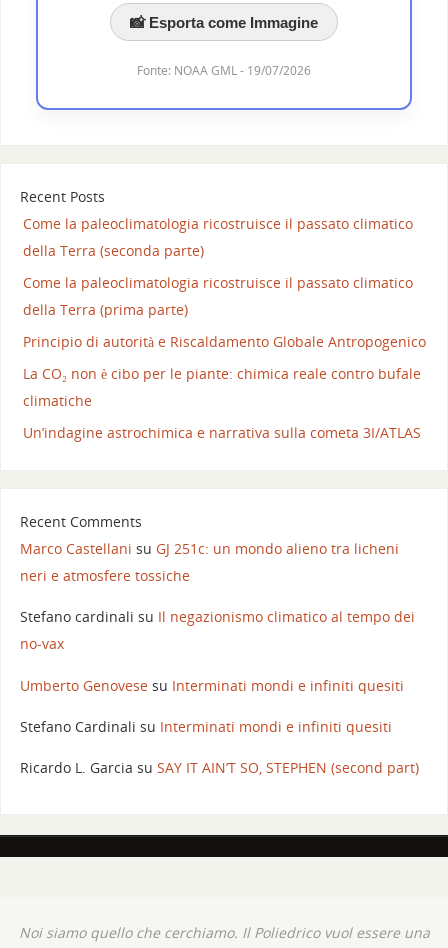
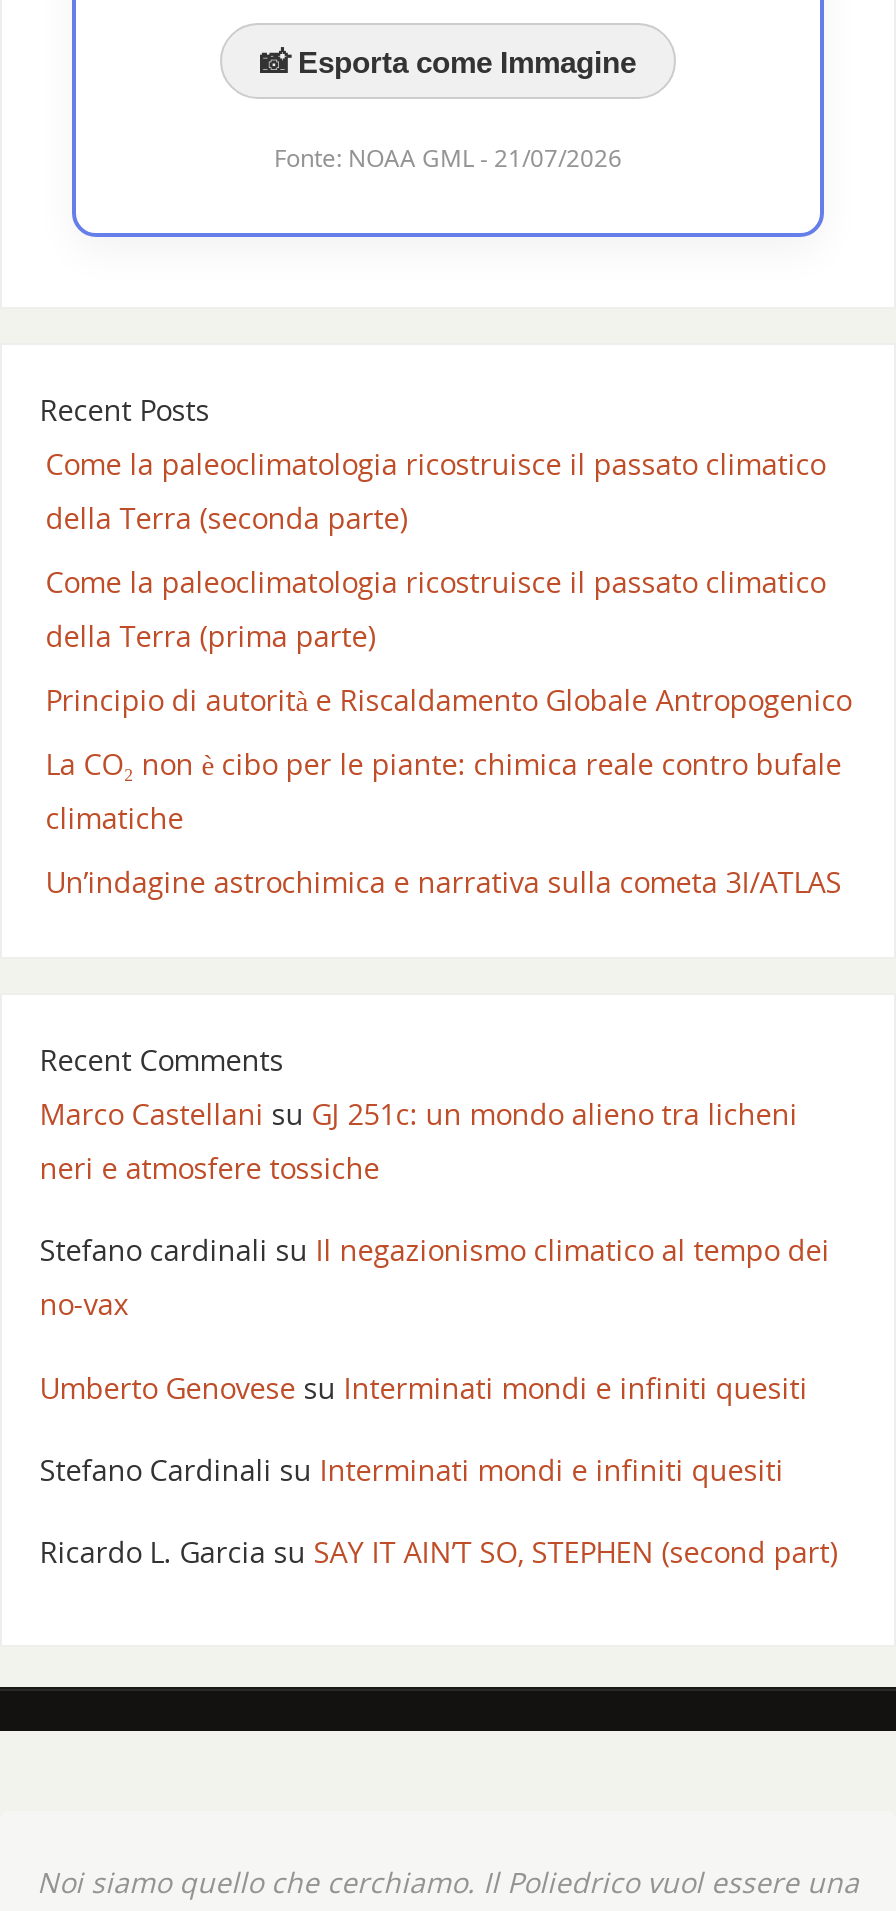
- Fonte: NOAA GML - 19/07/2026
+ Fonte: NOAA GML - 21/07/2026
